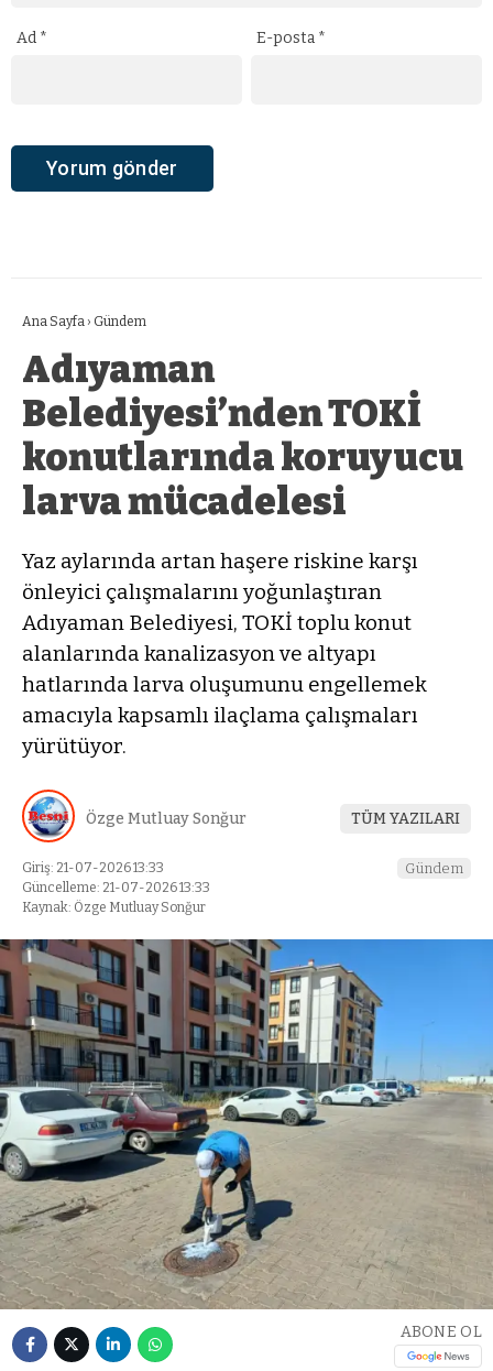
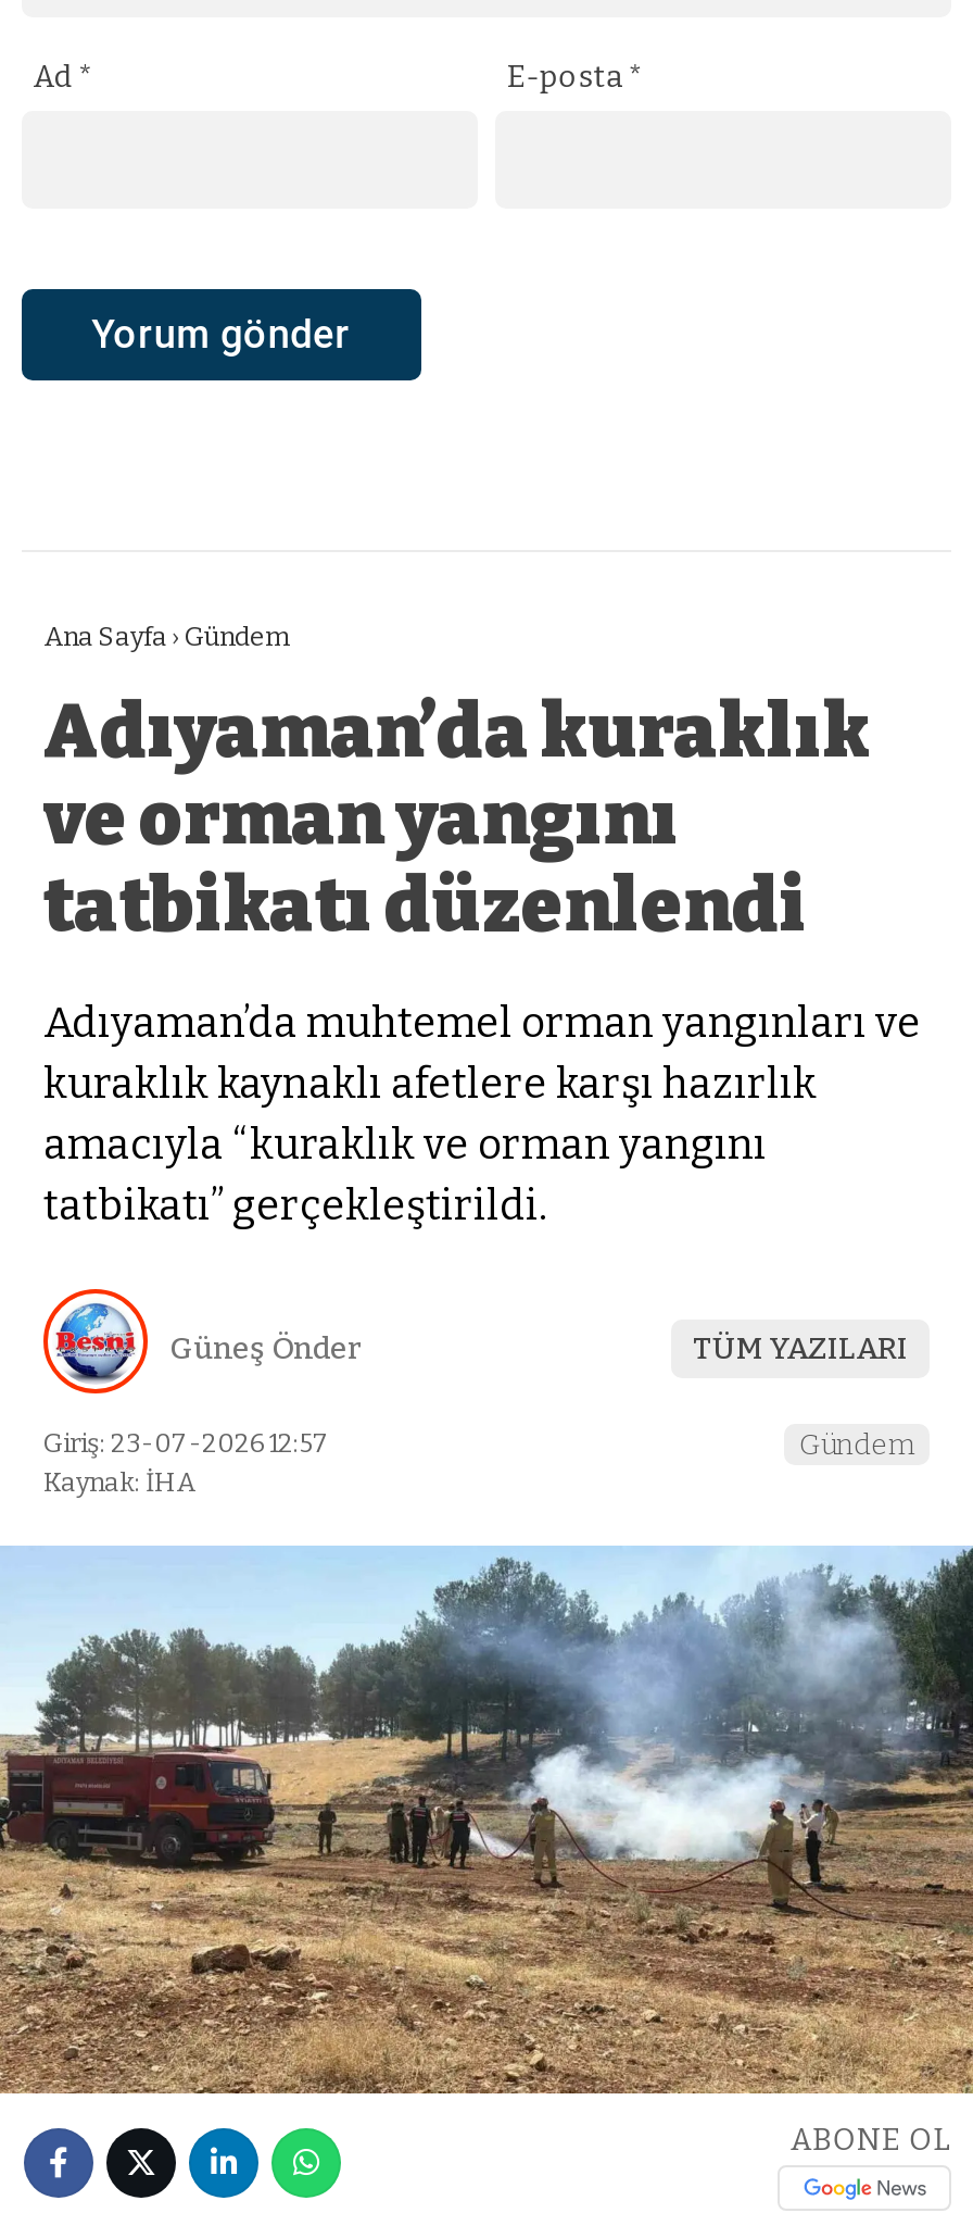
- Adıyaman
- Belediyesi’nden TOKİ
- konutlarında koruyucu
- larva mücadelesi
+ Adıyaman’da kuraklık
+ ve orman yangını
+ tatbikatı düzenlendi

- Yaz aylarında artan haşere riskine karşı
- önleyici çalışmalarını yoğunlaştıran
- Adıyaman Belediyesi, TOKİ toplu konut
- alanlarında kanalizasyon ve altyapı
- hatlarında larva oluşumunu engellemek
- amacıyla kapsamlı ilaçlama çalışmaları
- yürütüyor.
+ Adıyaman’da muhtemel orman yangınları ve
+ kuraklık kaynaklı afetlere karşı hazırlık
+ amacıyla “kuraklık ve orman yangını
+ tatbikatı” gerçekleştirildi.

- Özge Mutluay Sonğur
+ Güneş Önder

- Giriş: 21-07-2026 13:33
- Güncelleme: 21-07-2026 13:33
- Kaynak: Özge Mutluay Sonğur
+ Giriş: 23-07-2026 12:57
+ Kaynak: İHA

- [image]
+ [image]
